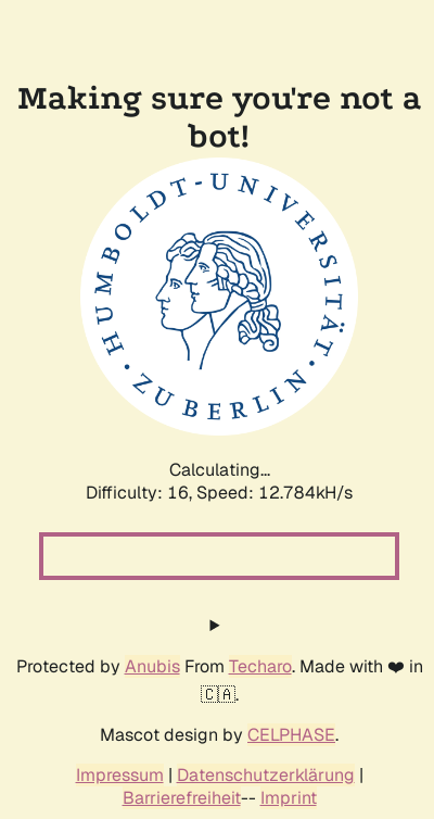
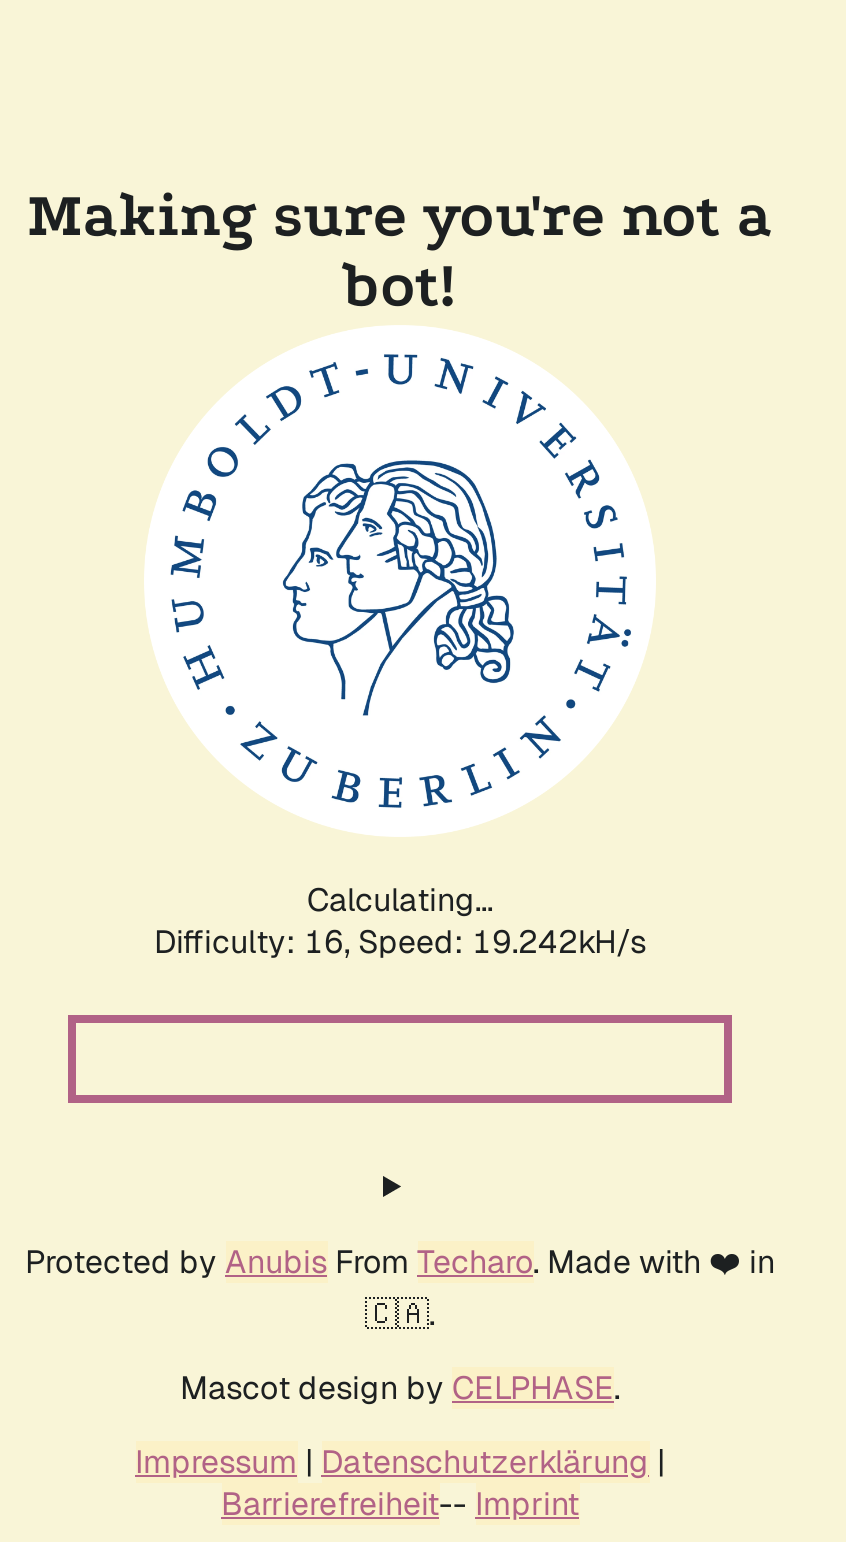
- Difficulty: 16, Speed: 12.784kH/s
+ Difficulty: 16, Speed: 19.242kH/s
